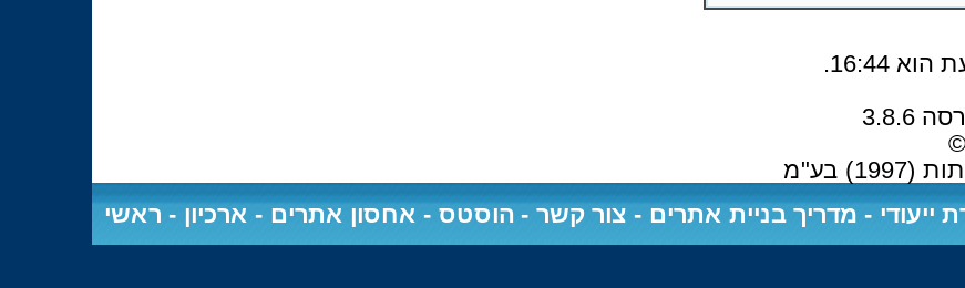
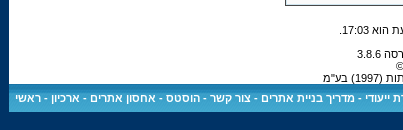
- 16:44
+ 17:03
